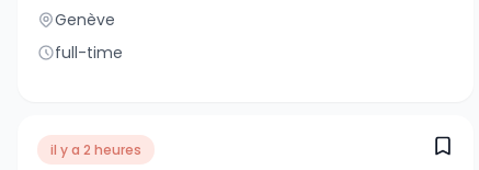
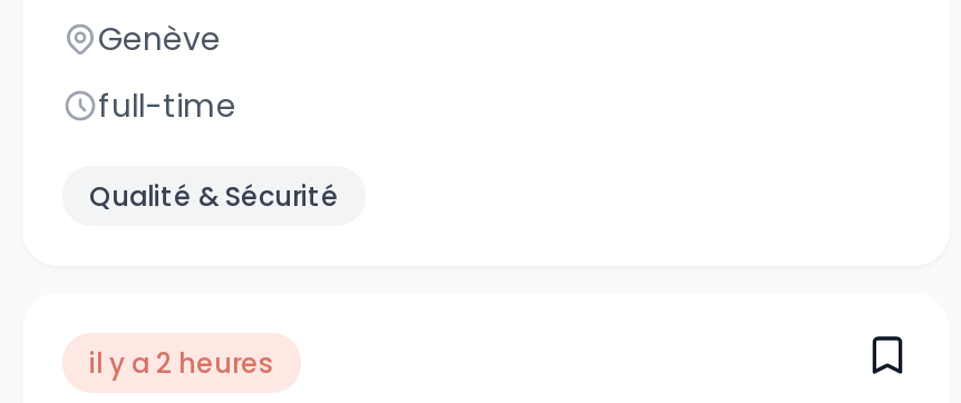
+ Qualité & Sécurité
